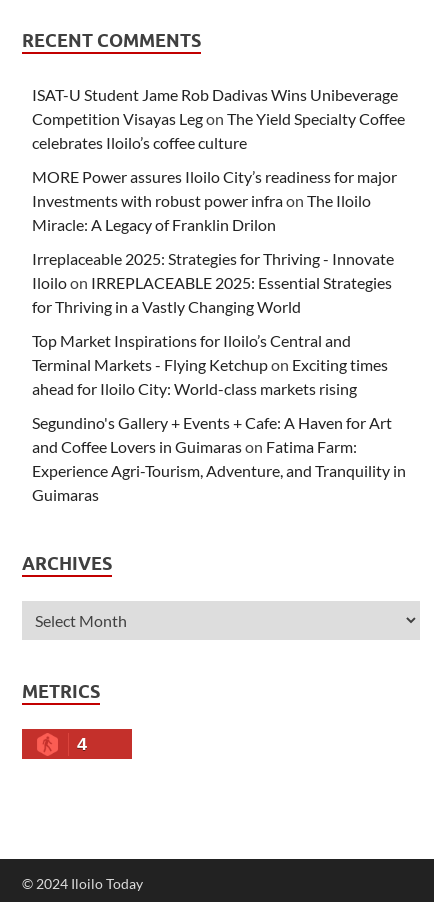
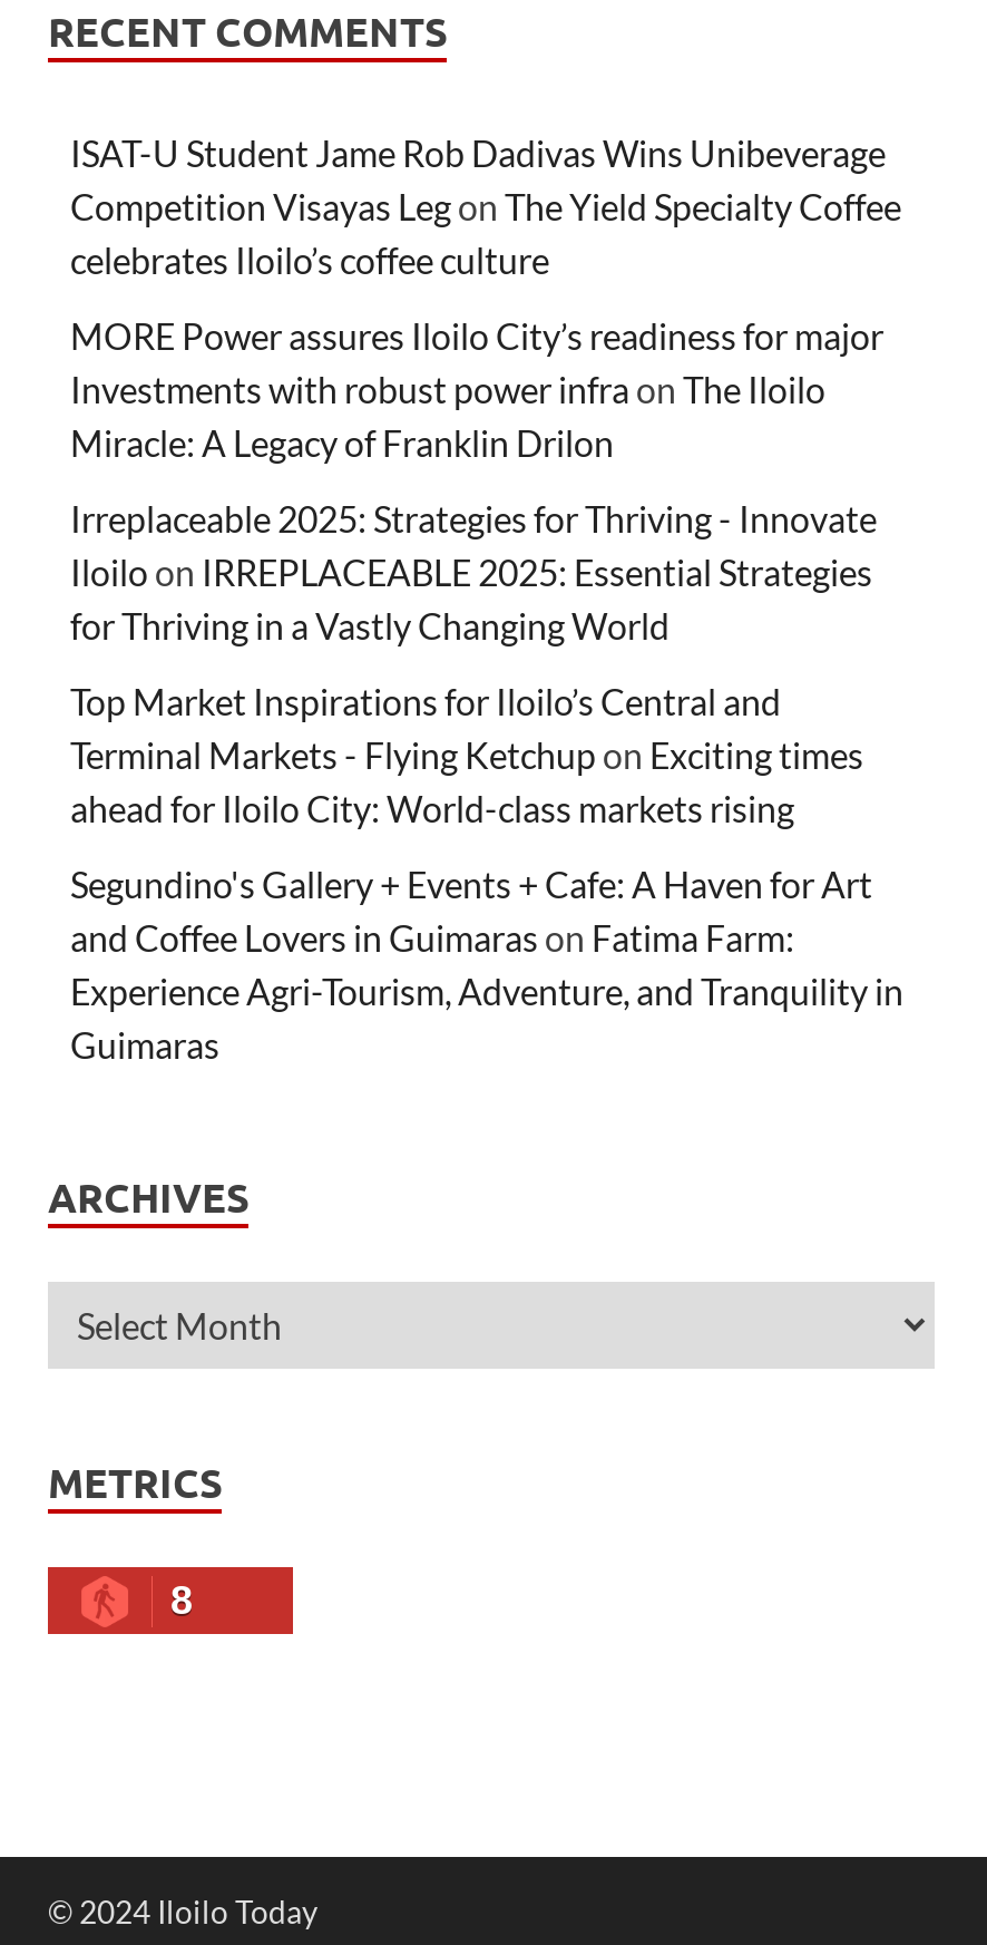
- 4
+ 8
